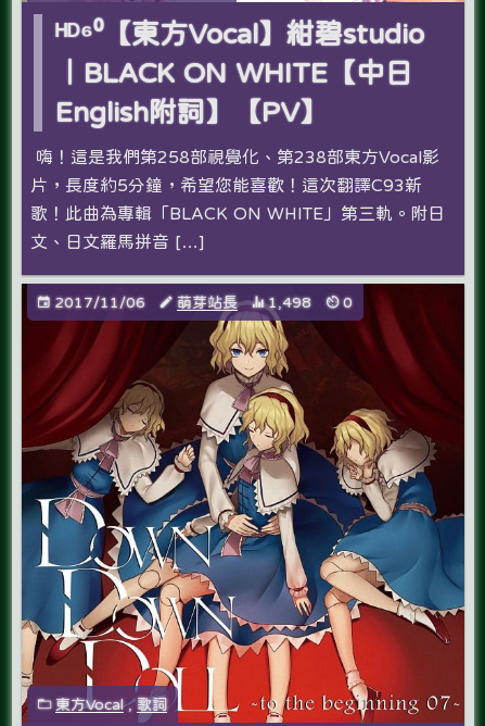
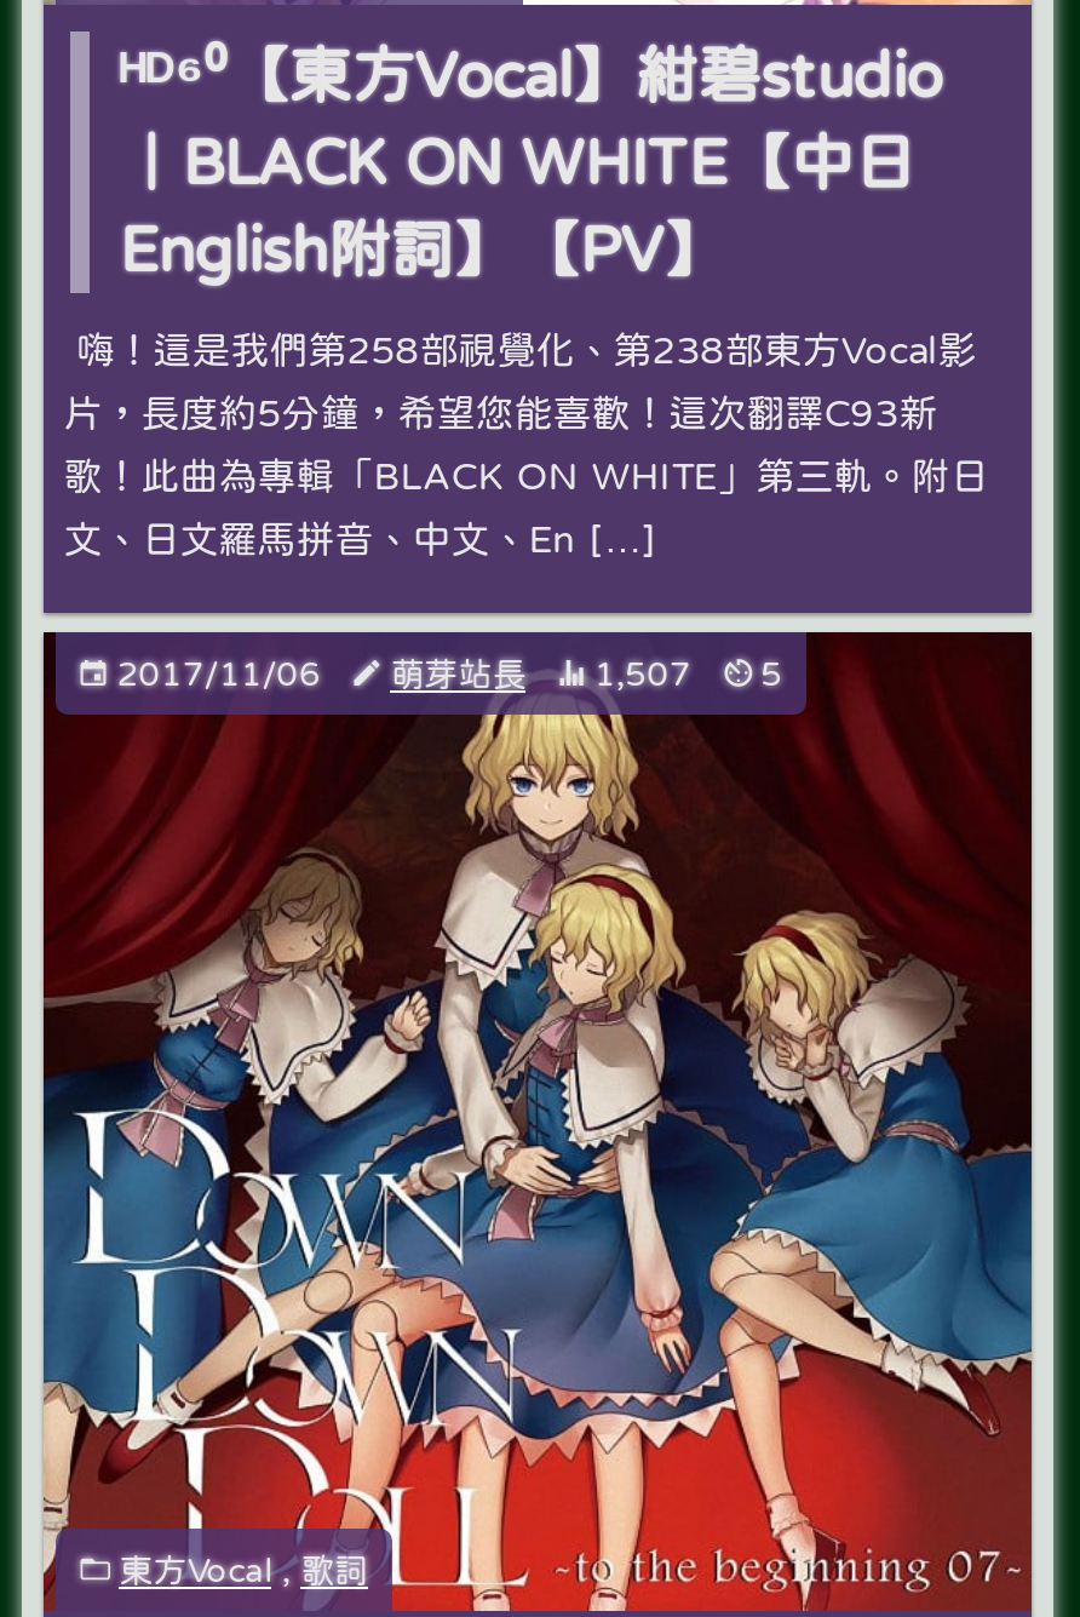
- 文、日文羅馬拼音 […]
+ 文、日文羅馬拼音、中文、En […]

- 1,498
+ 1,507

- 0
+ 5
